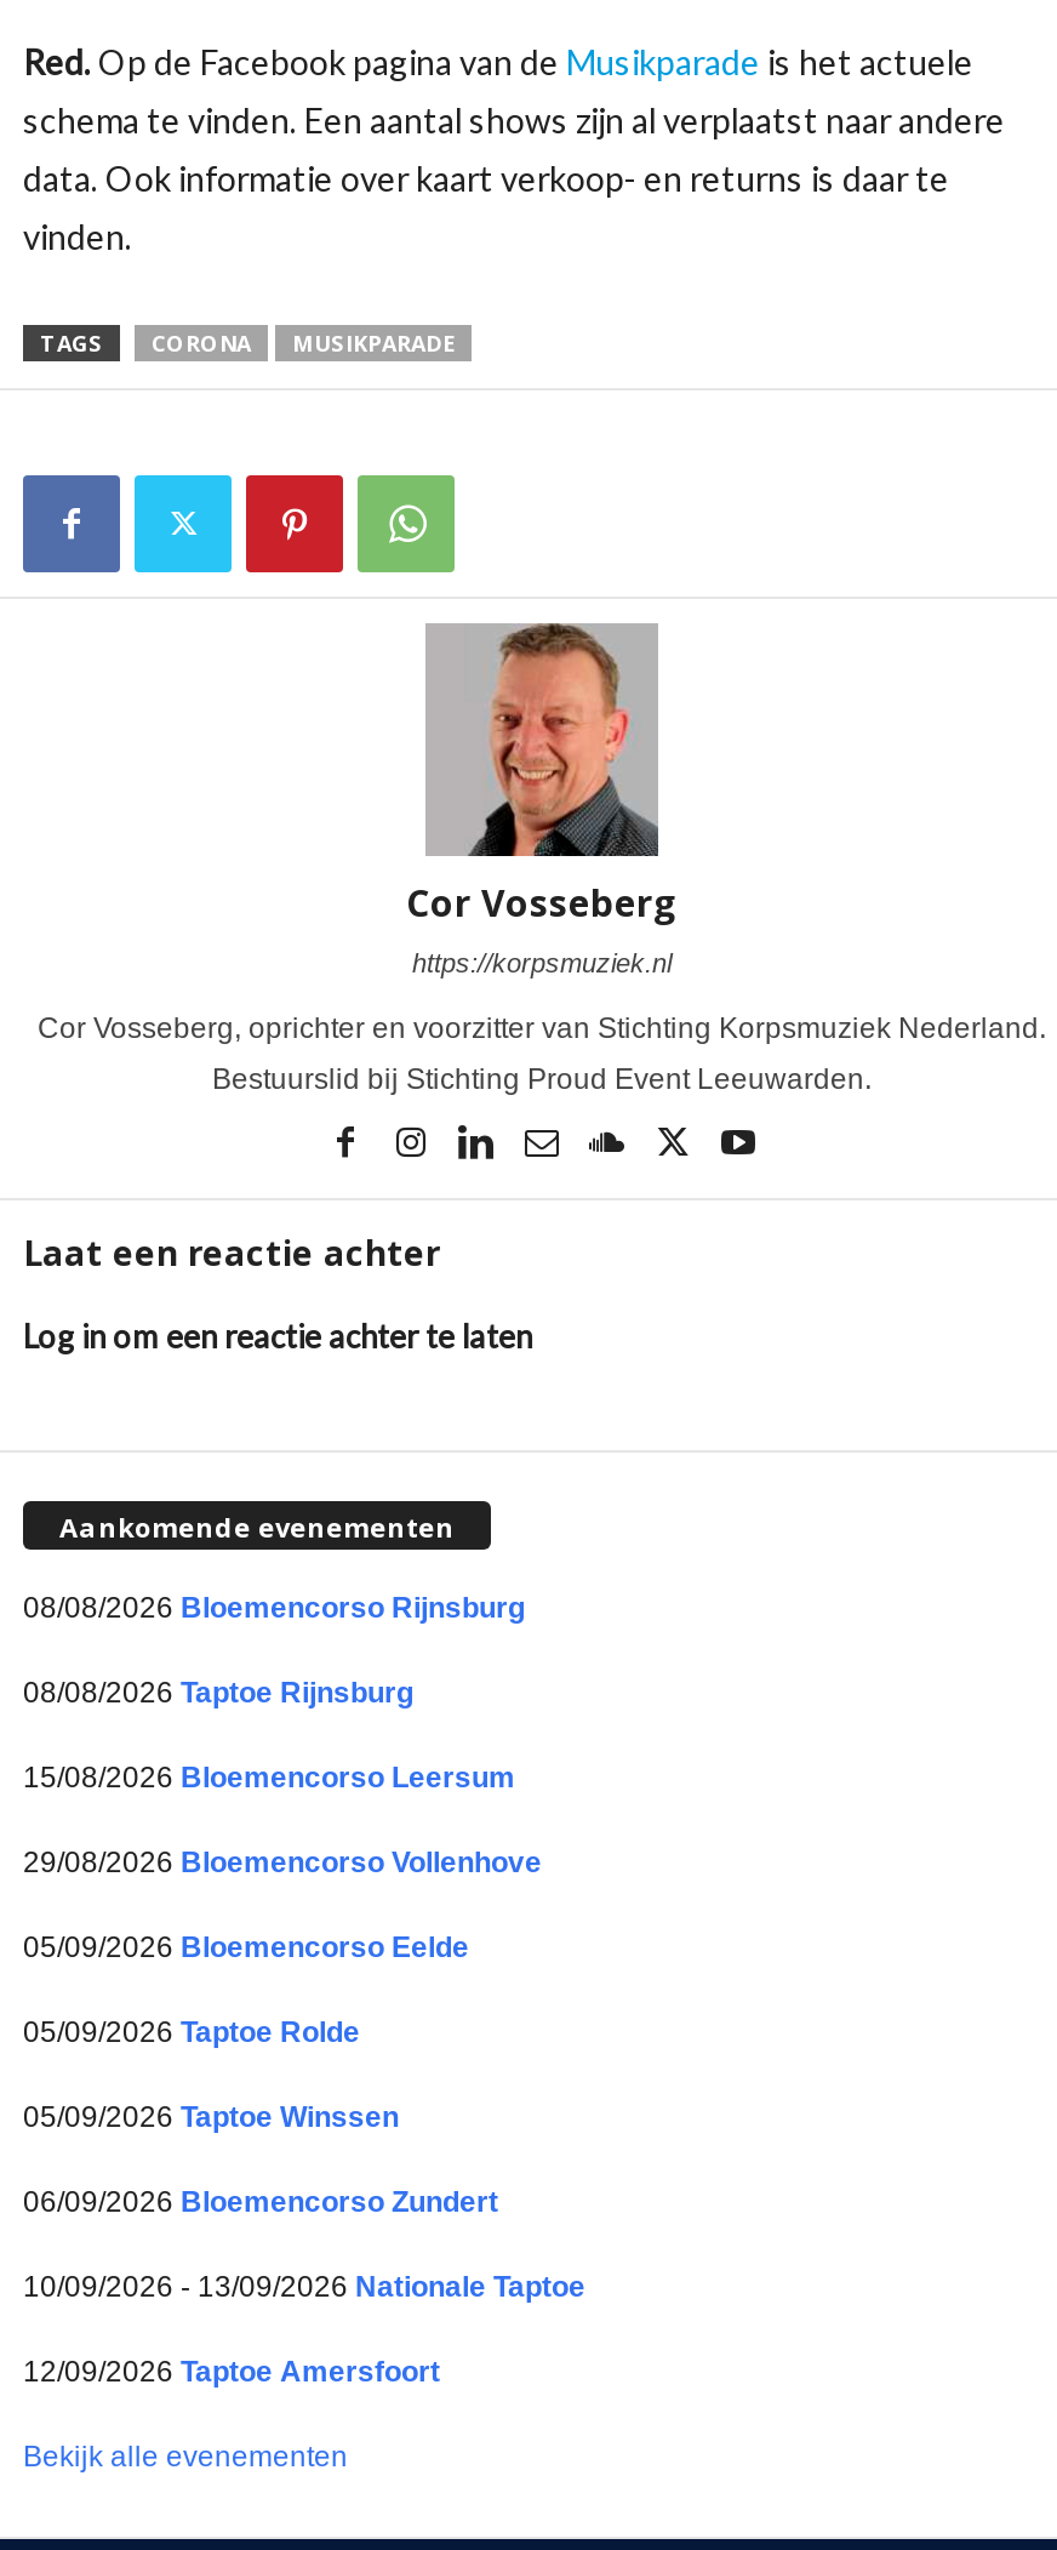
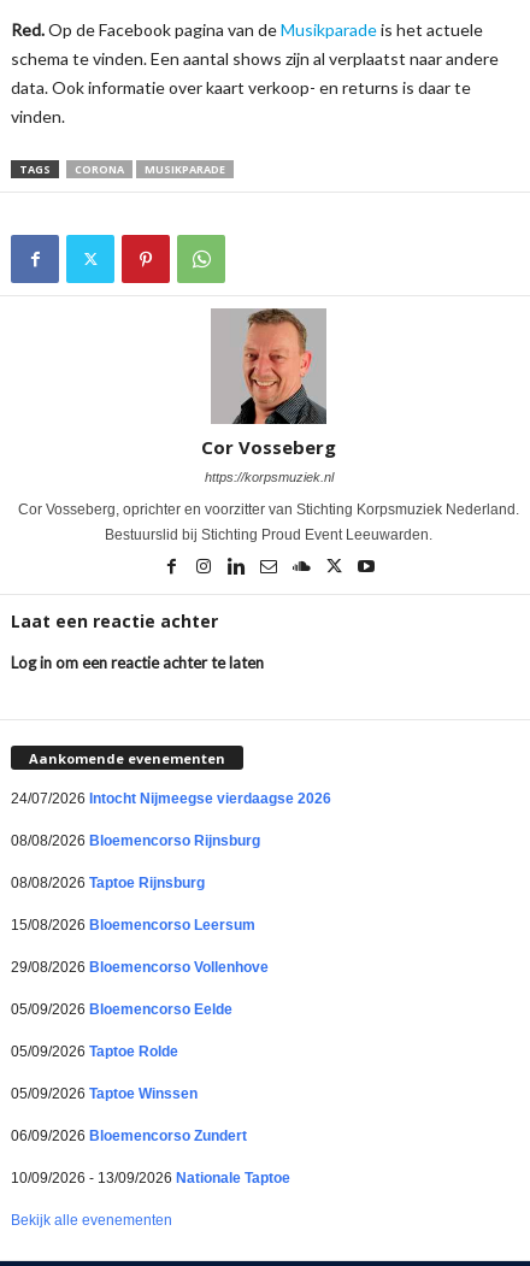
+ 24/07/2026 Intocht Nijmeegse vierdaagse 2026

moved down: 08/08/2026 Bloemencorso Rijnsburg | 08/08/2026 Taptoe Rijnsburg | 15/08/2026 Bloemencorso Leersum | ... | 06/09/2026 Bloemencorso Zundert | 10/09/2026 - 13/09/2026 Nationale Taptoe

- 12/09/2026 Taptoe Amersfoort
